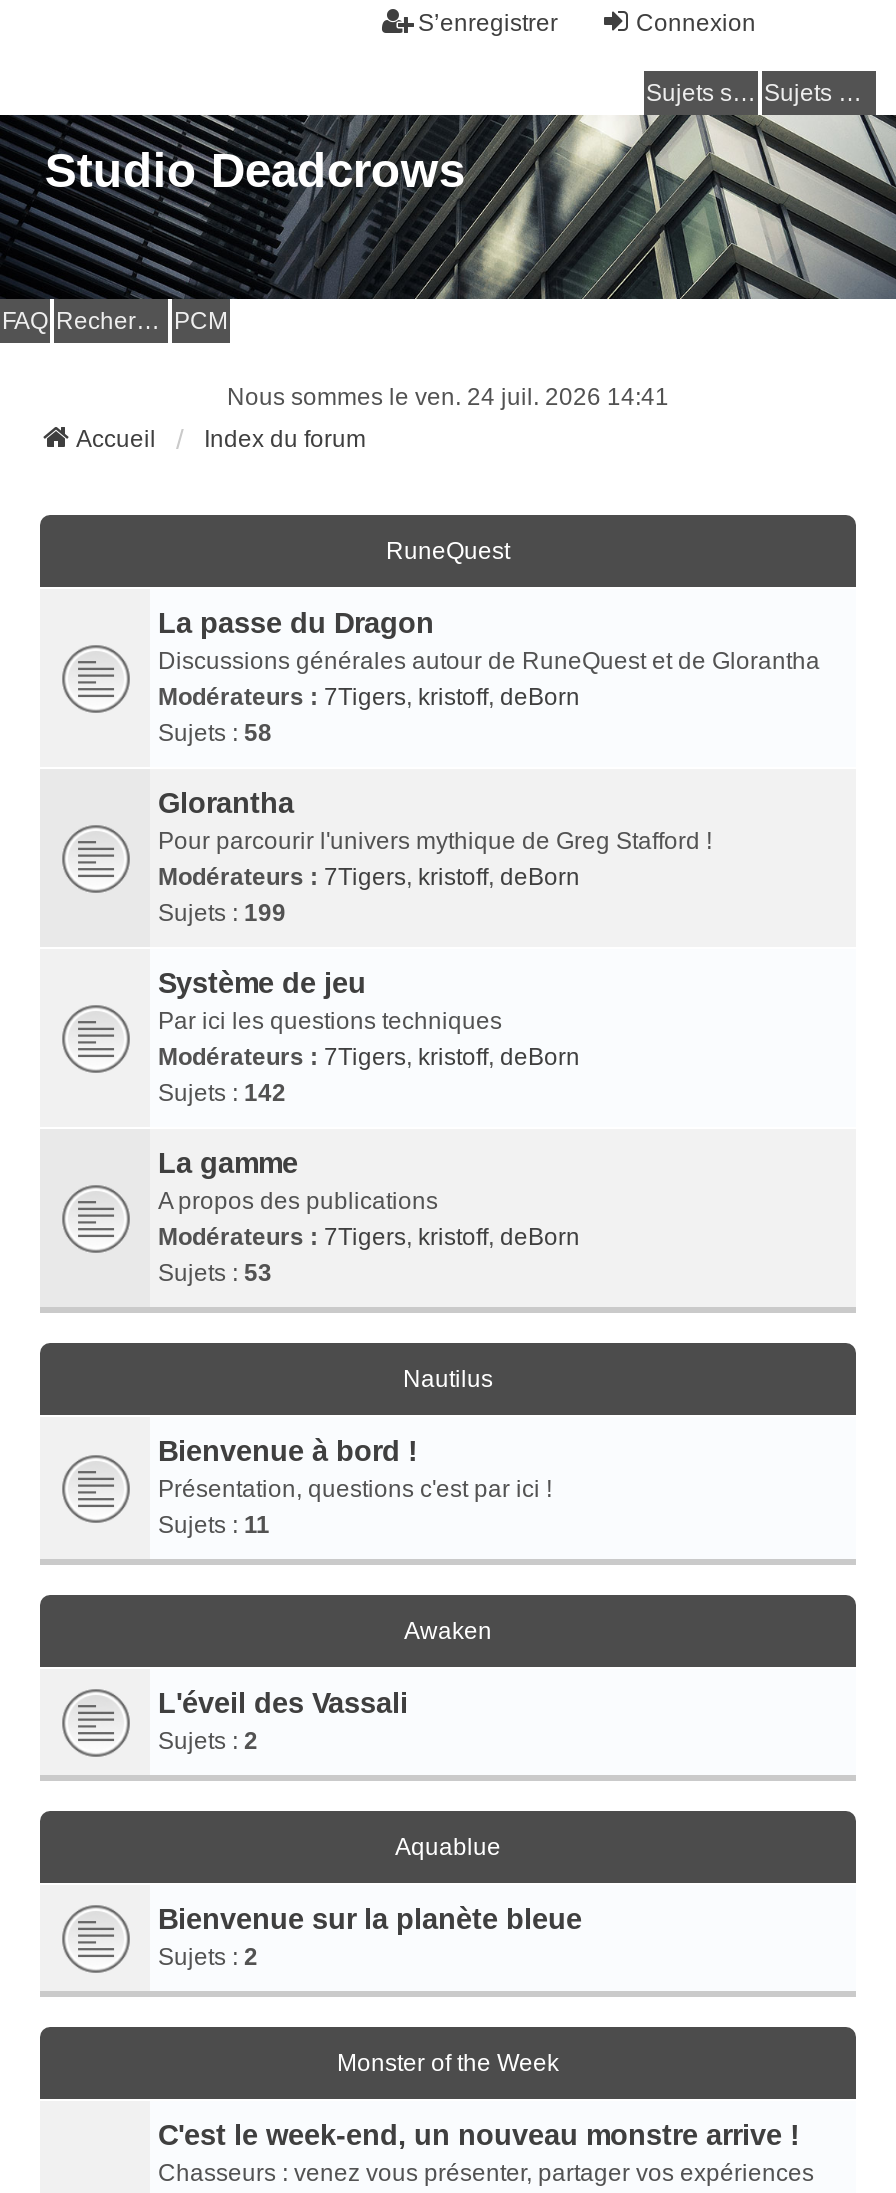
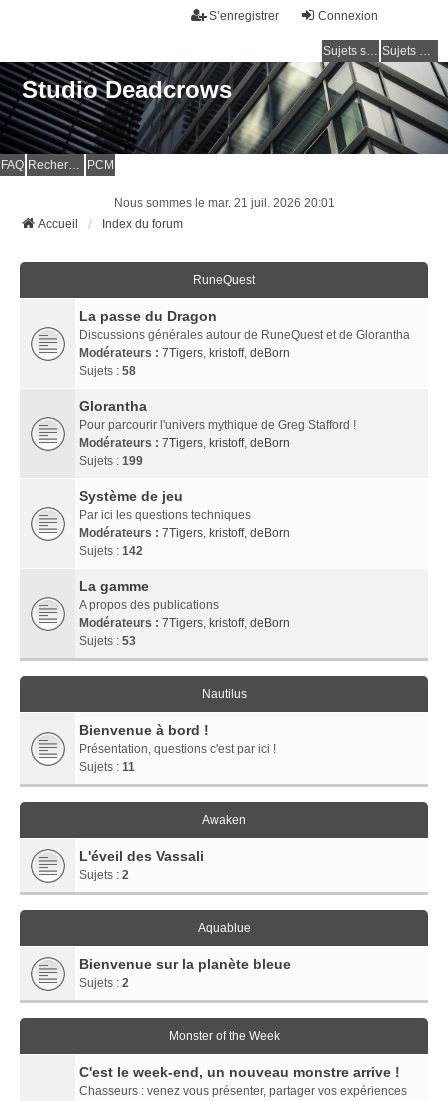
- Nous sommes le ven. 24 juil. 2026 14:41
+ Nous sommes le mar. 21 juil. 2026 20:01
